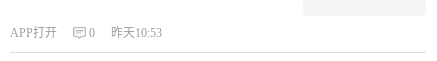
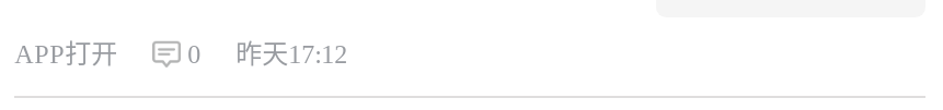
- 0 昨天10:53
+ 0 昨天17:12
